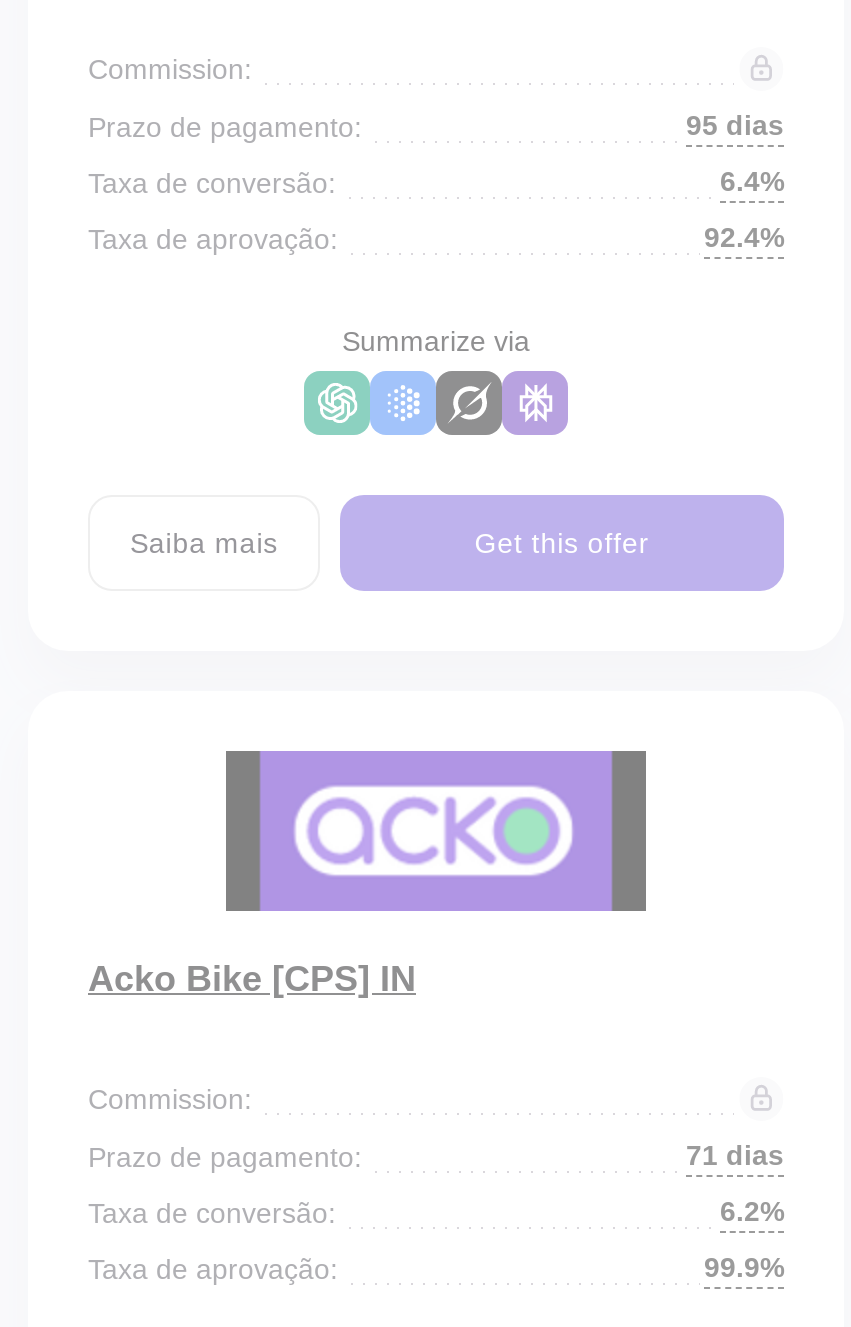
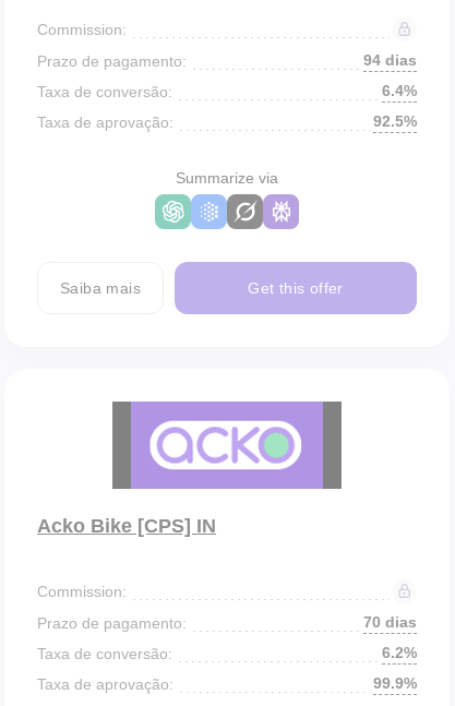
- 95 dias
+ 94 dias

- 92.4%
+ 92.5%

- 71 dias
+ 70 dias
